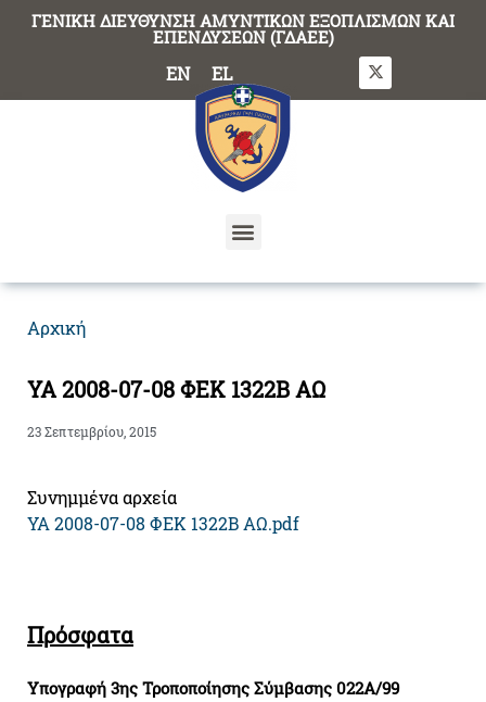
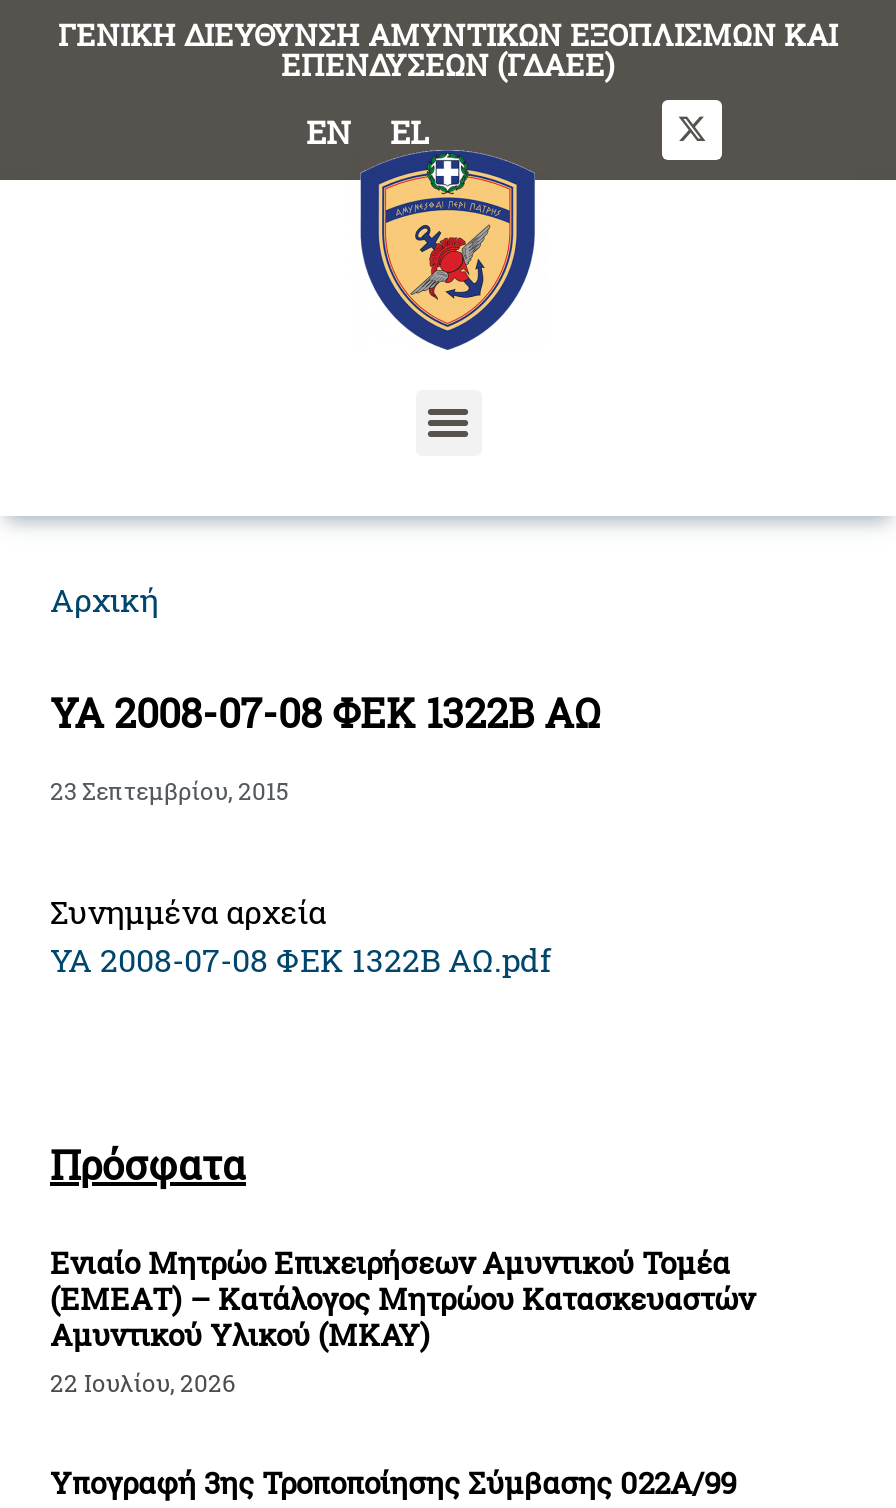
+ Ενιαίο Μητρώο Επιχειρήσεων Αμυντικού Τομέα
+ (ΕΜΕΑΤ) – Κατάλογος Μητρώου Κατασκευαστών
+ Αμυντικού Υλικού (ΜΚΑΥ)
+ 22 Ιουλίου, 2026
